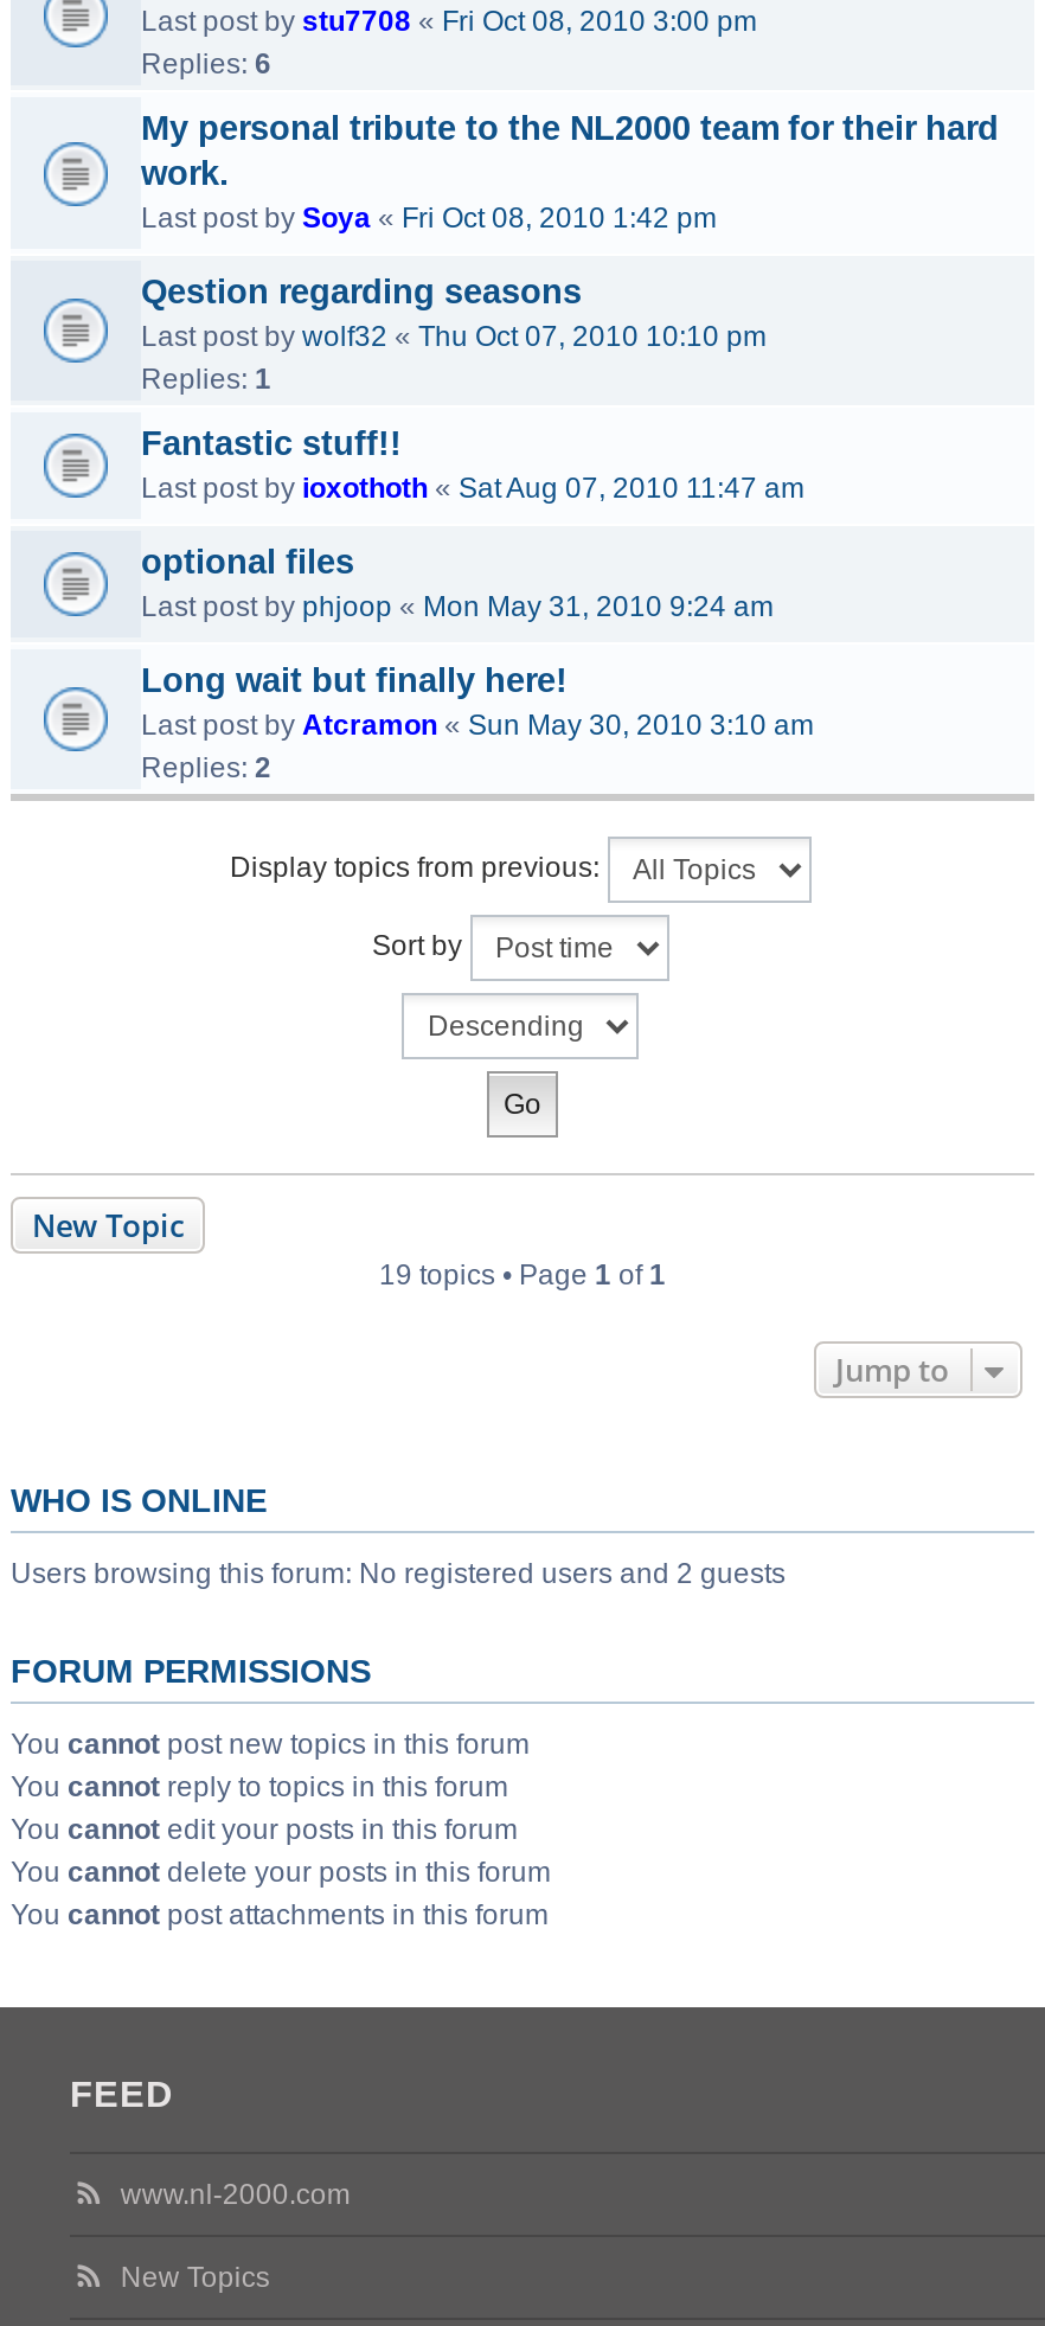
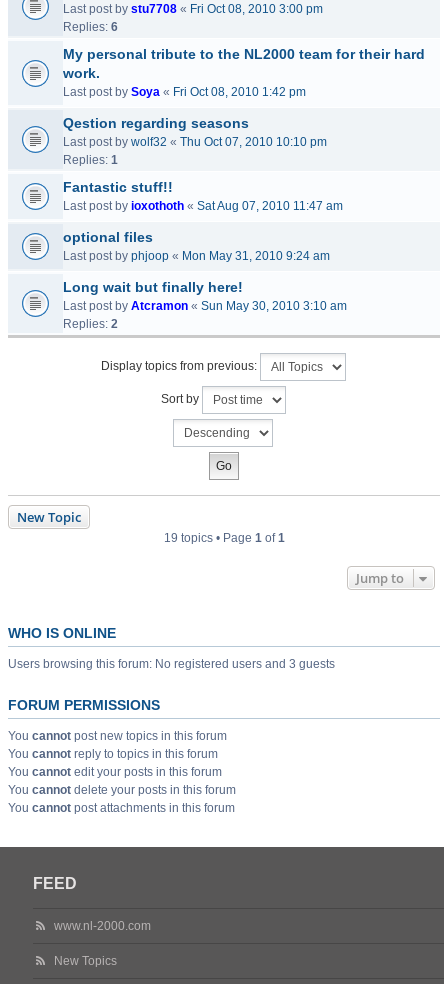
- Users browsing this forum: No registered users and 2 guests
+ Users browsing this forum: No registered users and 3 guests
